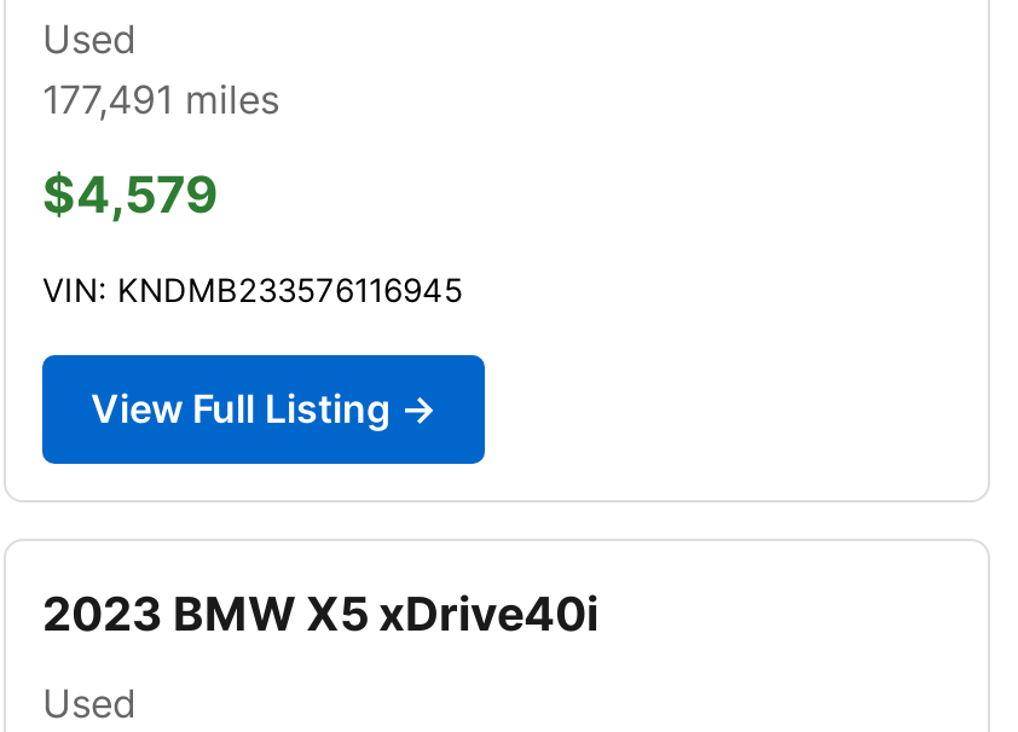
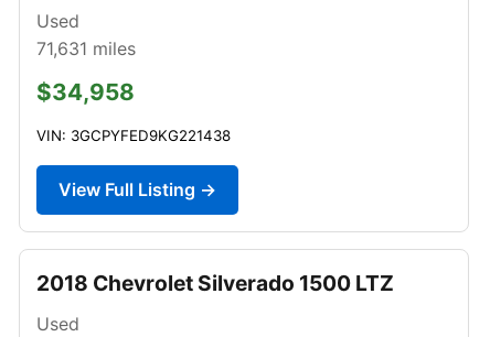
- 177,491 miles
+ 71,631 miles

- $4,579
+ $34,958

- VIN: KNDMB233576116945
+ VIN: 3GCPYFED9KG221438

- 2023 BMW X5 xDrive40i
+ 2018 Chevrolet Silverado 1500 LTZ
